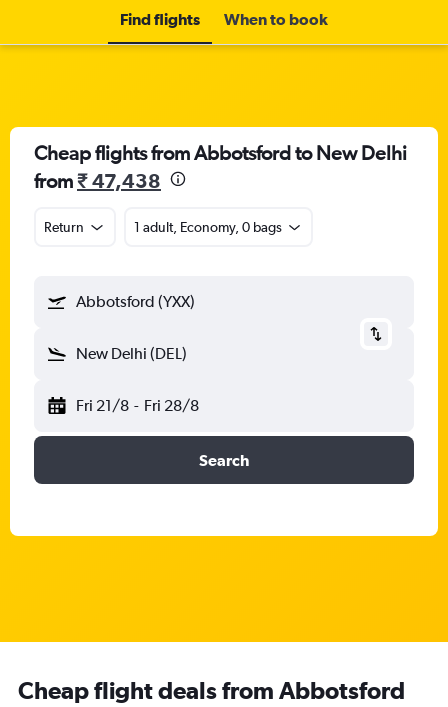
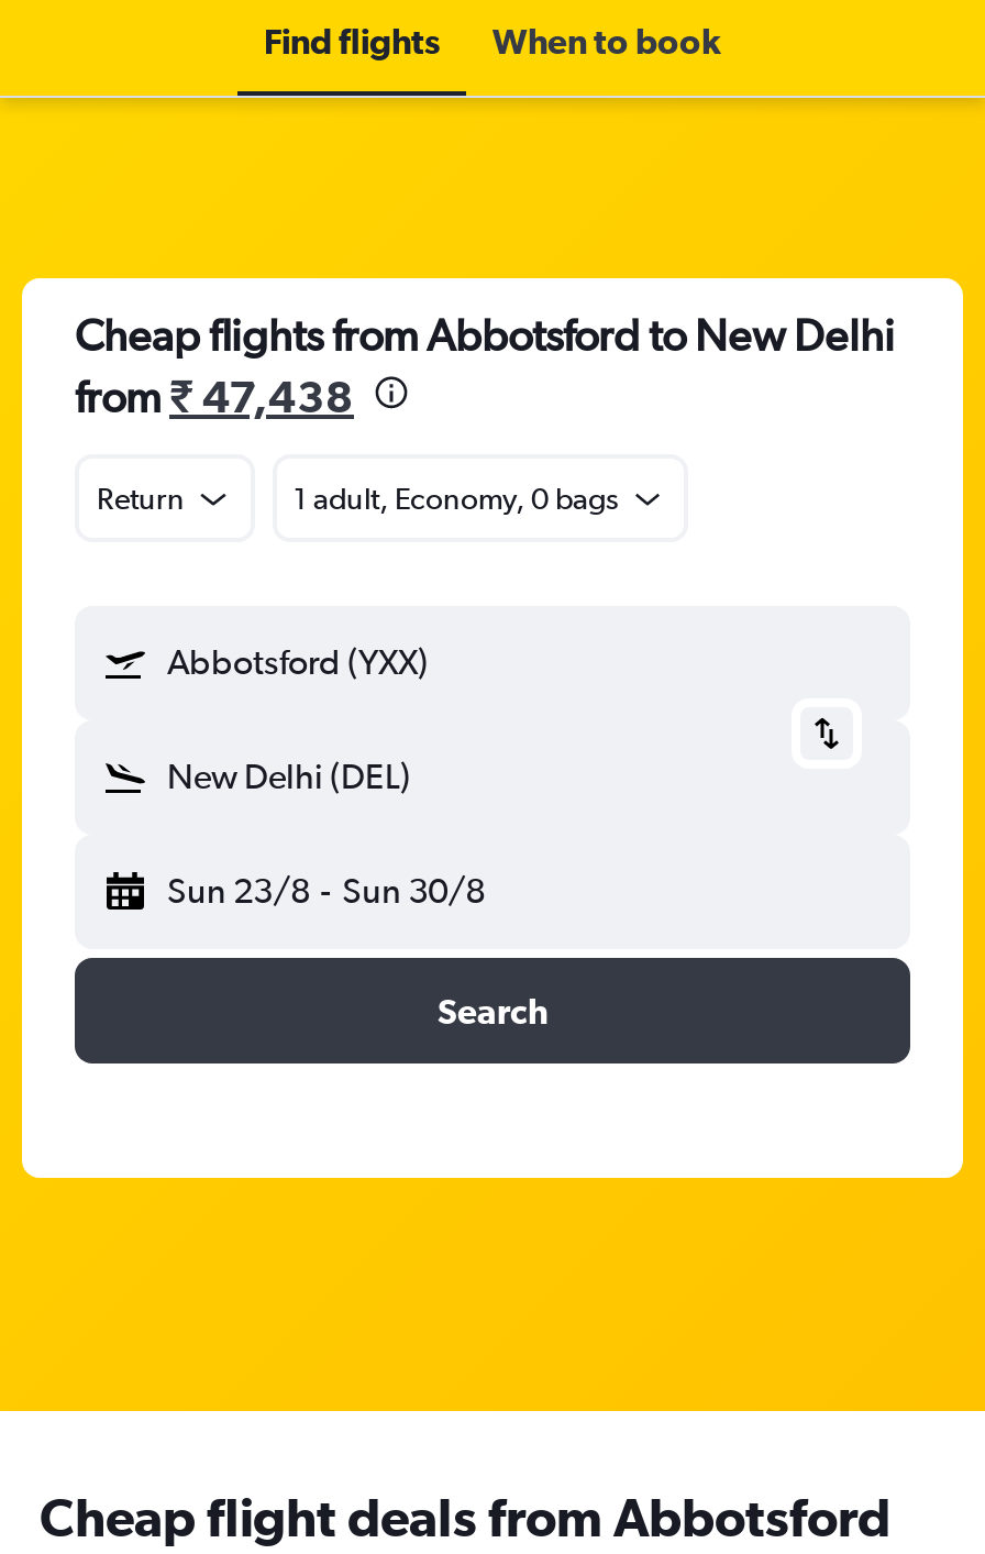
- Fri 21/8 - Fri 28/8
+ Sun 23/8 - Sun 30/8
